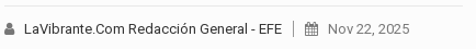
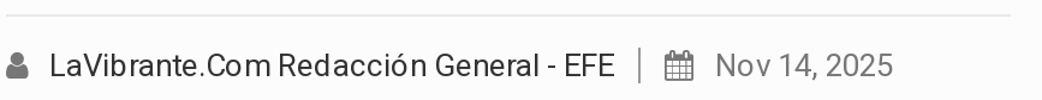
- Nov 22, 2025
+ Nov 14, 2025
